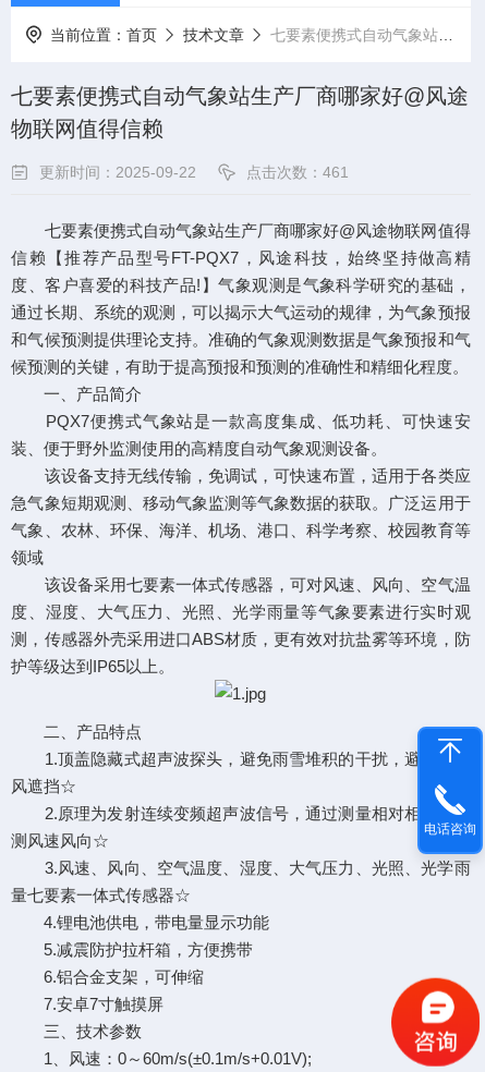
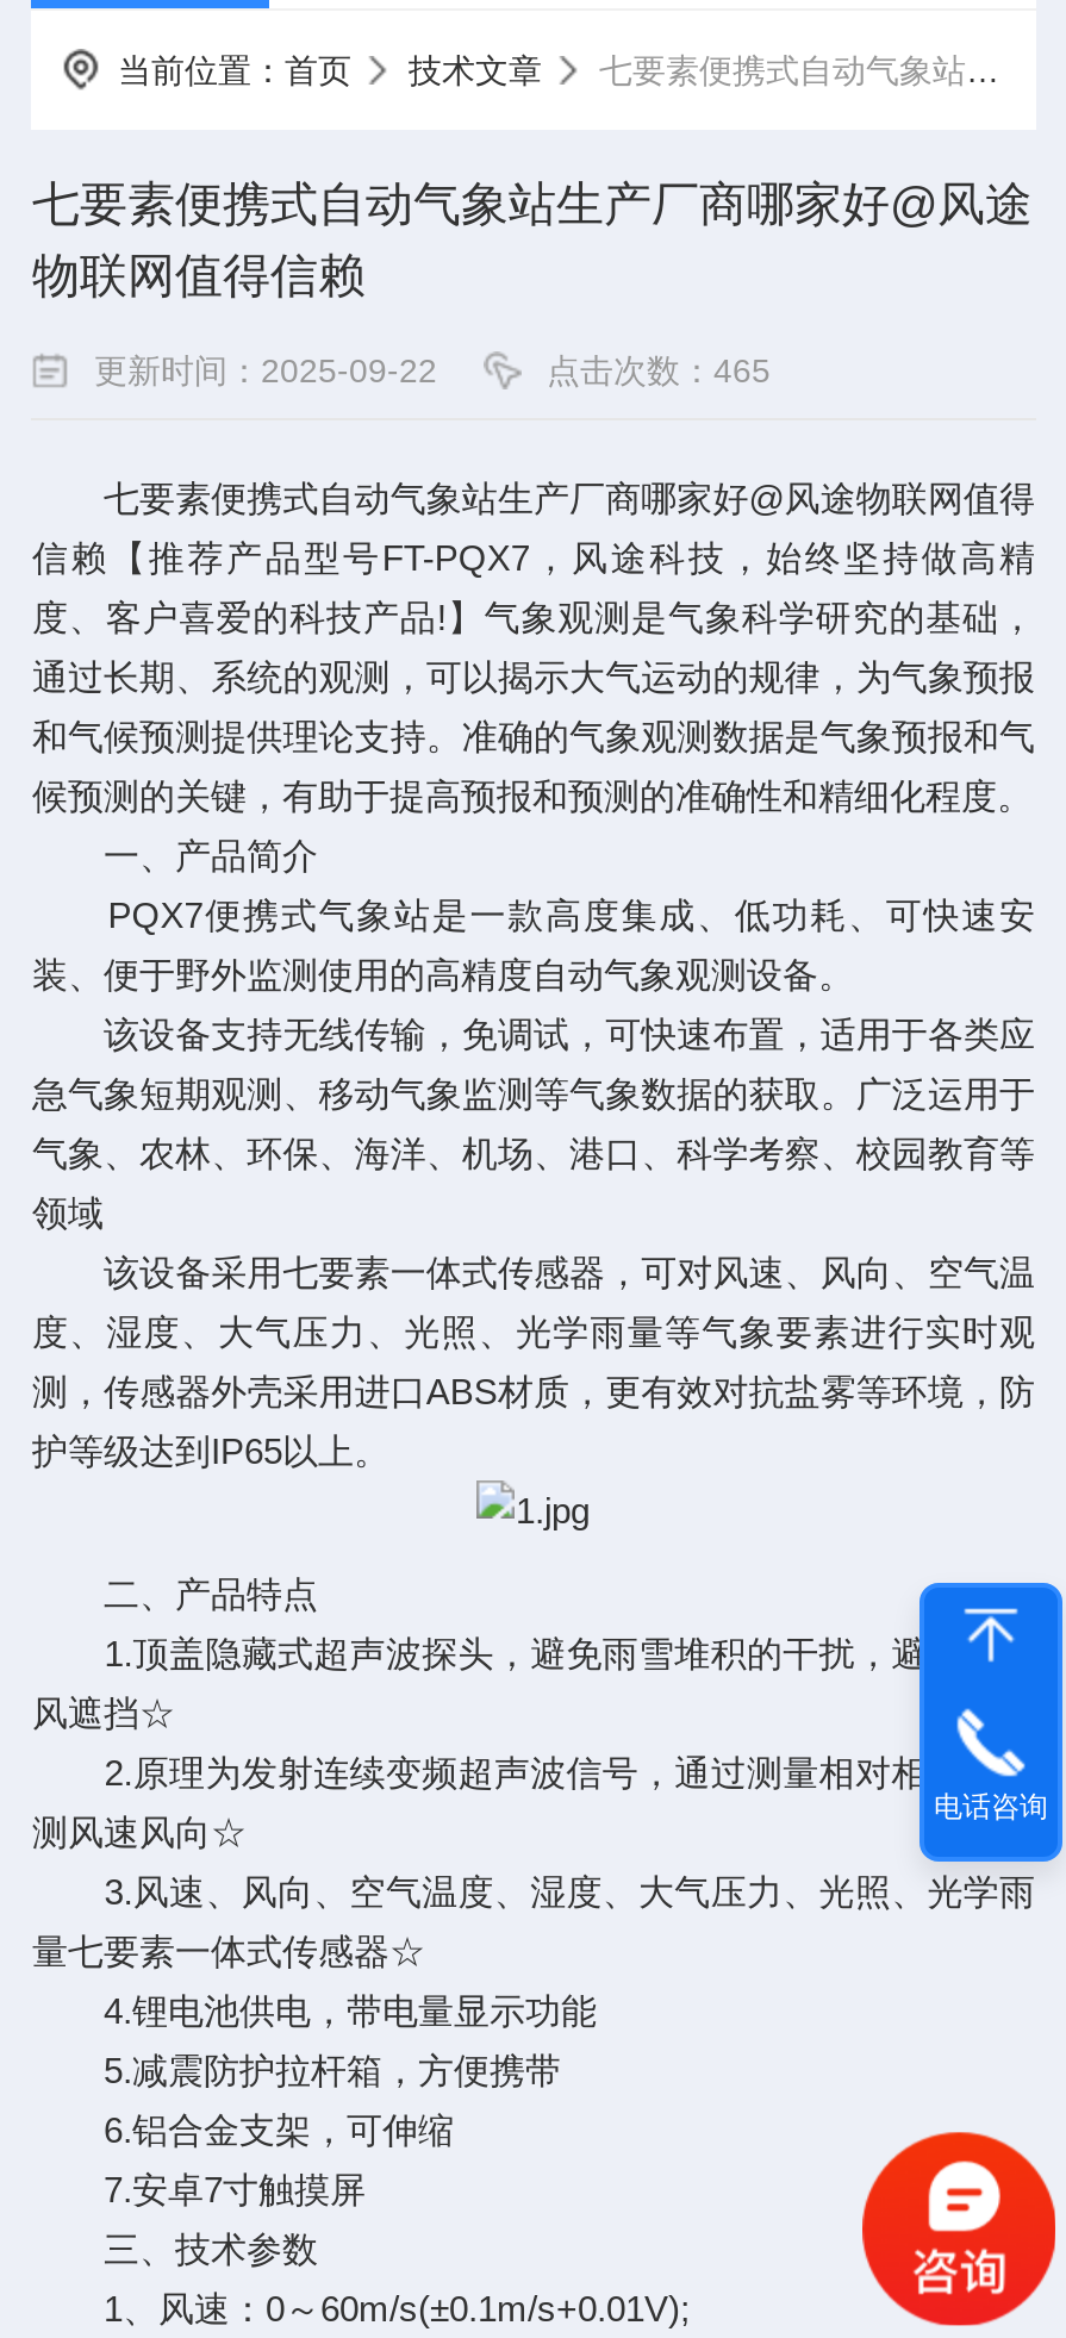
- 点击次数：461
+ 点击次数：465
